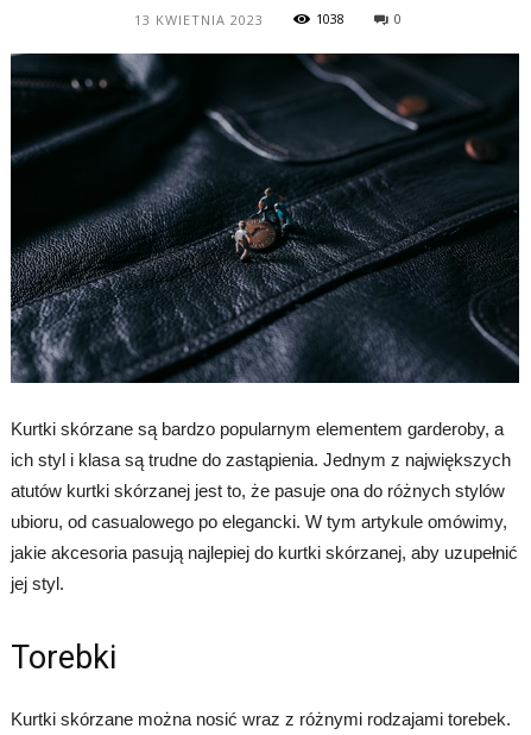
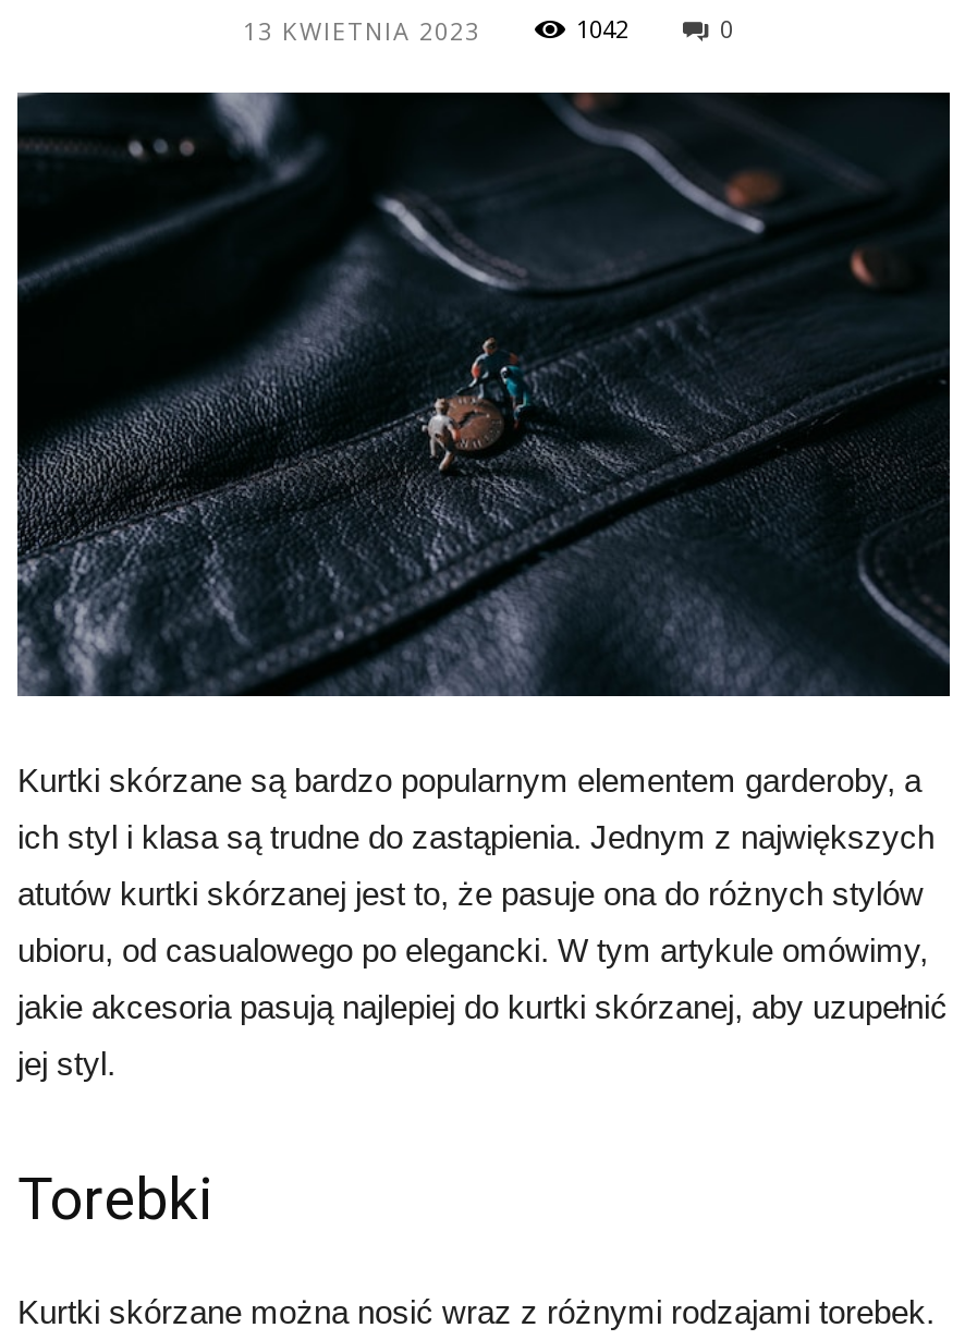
- 1038
+ 1042
